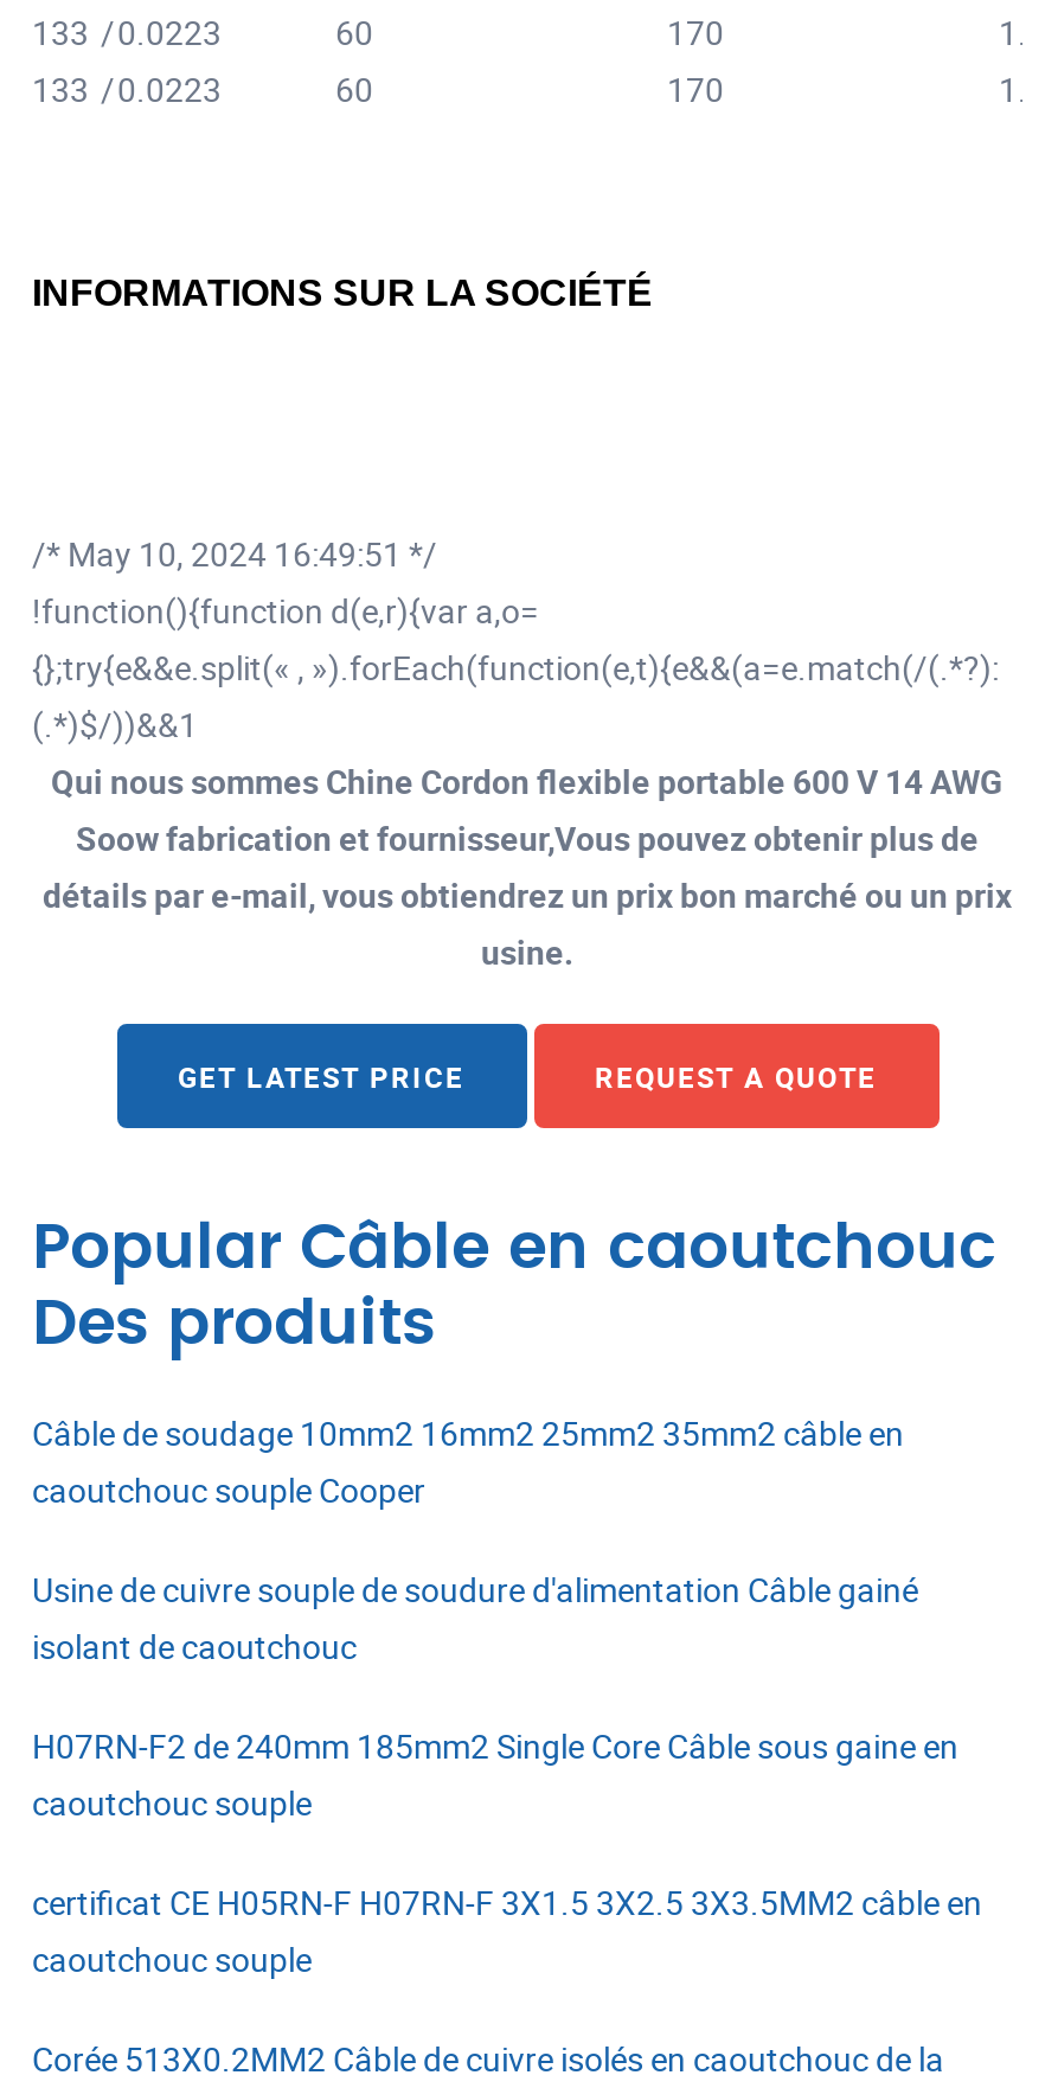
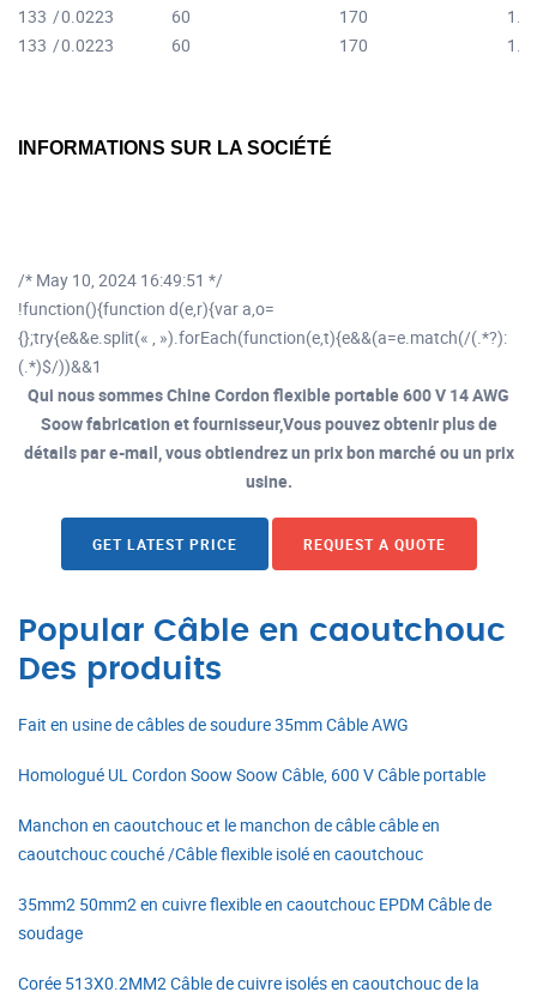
- Câble de soudage 10mm2 16mm2 25mm2 35mm2 câble en
- caoutchouc souple Cooper
+ Fait en usine de câbles de soudure 35mm Câble AWG

- Usine de cuivre souple de soudure d'alimentation Câble gainé
- isolant de caoutchouc
+ Homologué UL Cordon Soow Soow Câble, 600 V Câble portable

- H07RN-F2 de 240mm 185mm2 Single Core Câble sous gaine en
- caoutchouc souple
+ Manchon en caoutchouc et le manchon de câble câble en
+ caoutchouc couché /Câble flexible isolé en caoutchouc

- certificat CE H05RN-F H07RN-F 3X1.5 3X2.5 3X3.5MM2 câble en
- caoutchouc souple
+ 35mm2 50mm2 en cuivre flexible en caoutchouc EPDM Câble de
+ soudage
